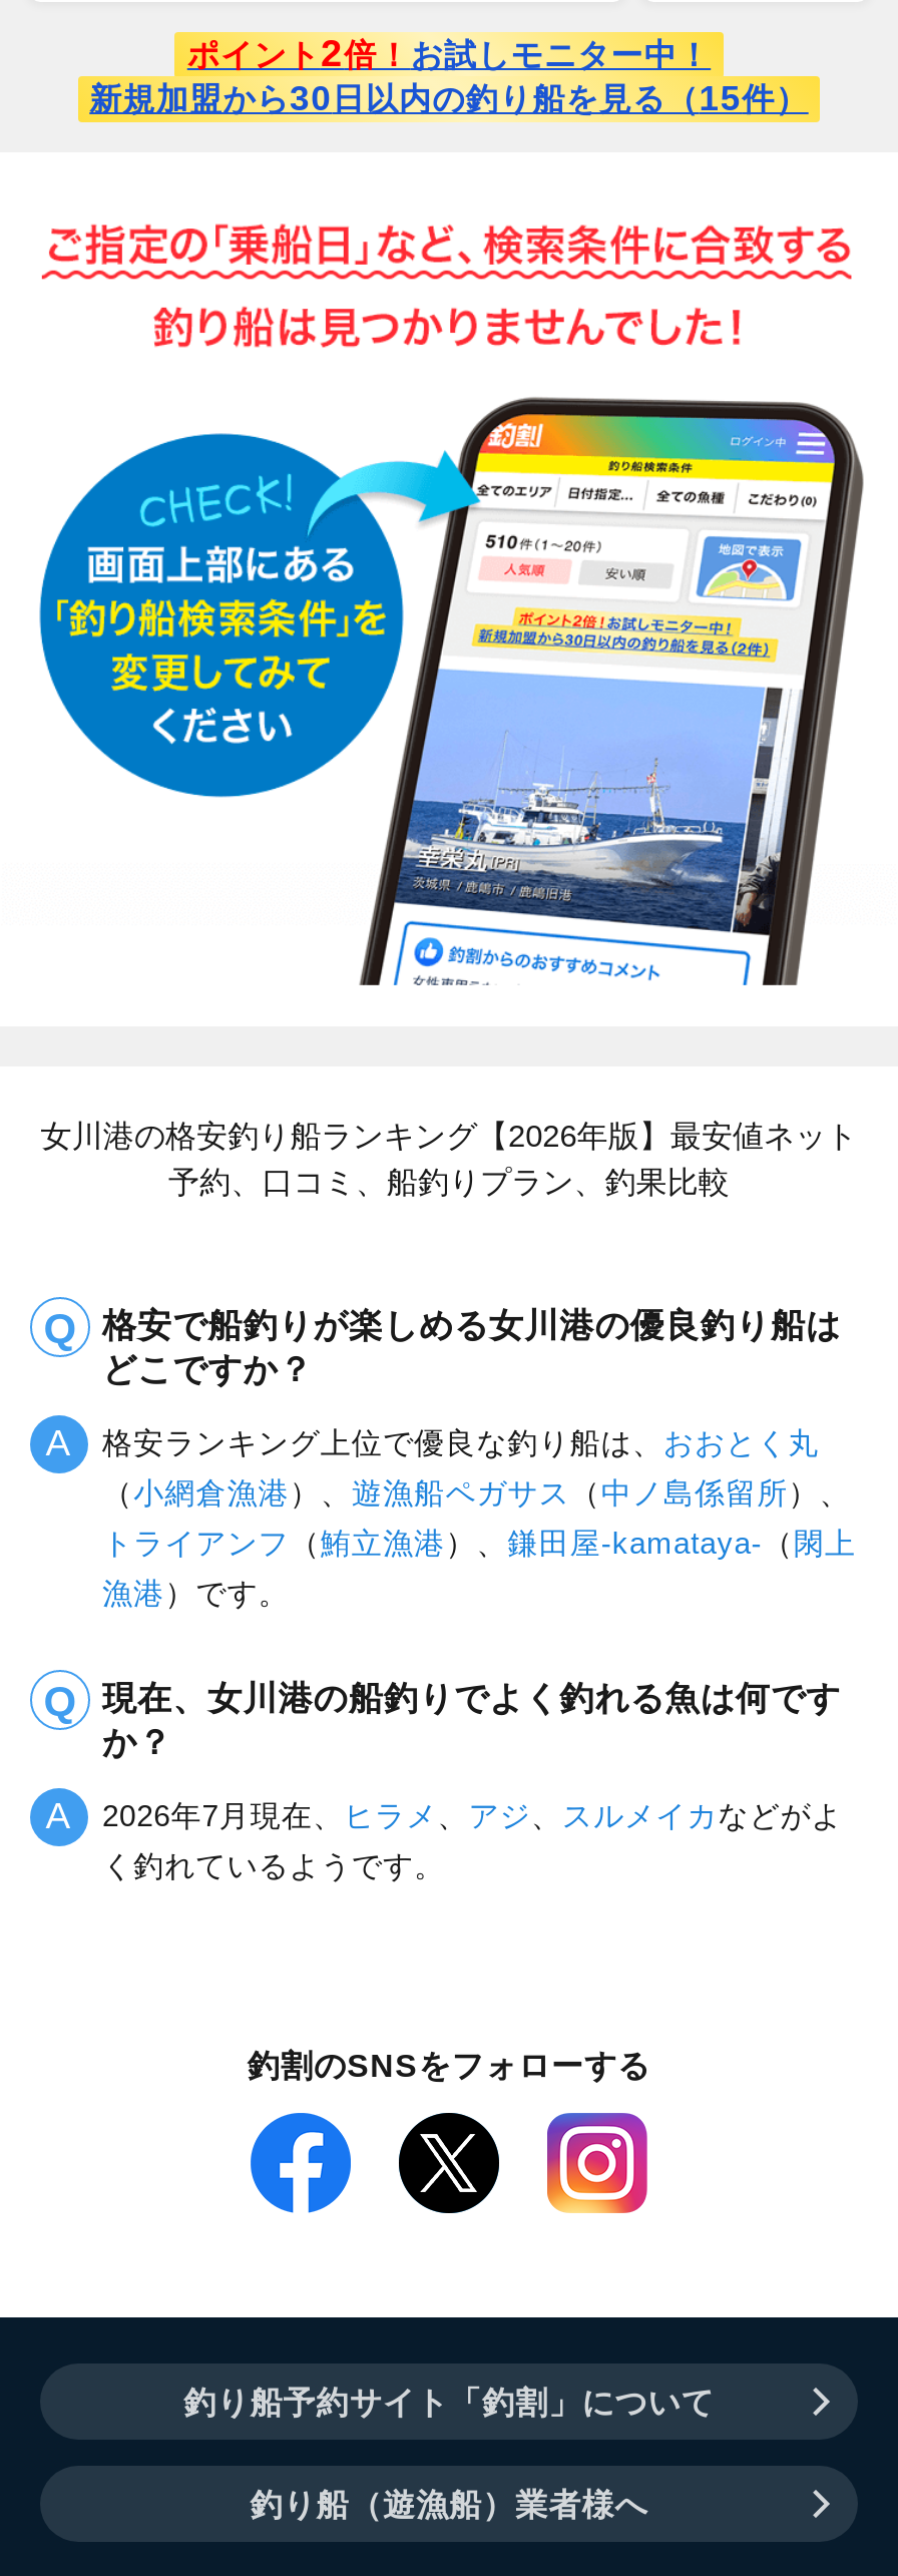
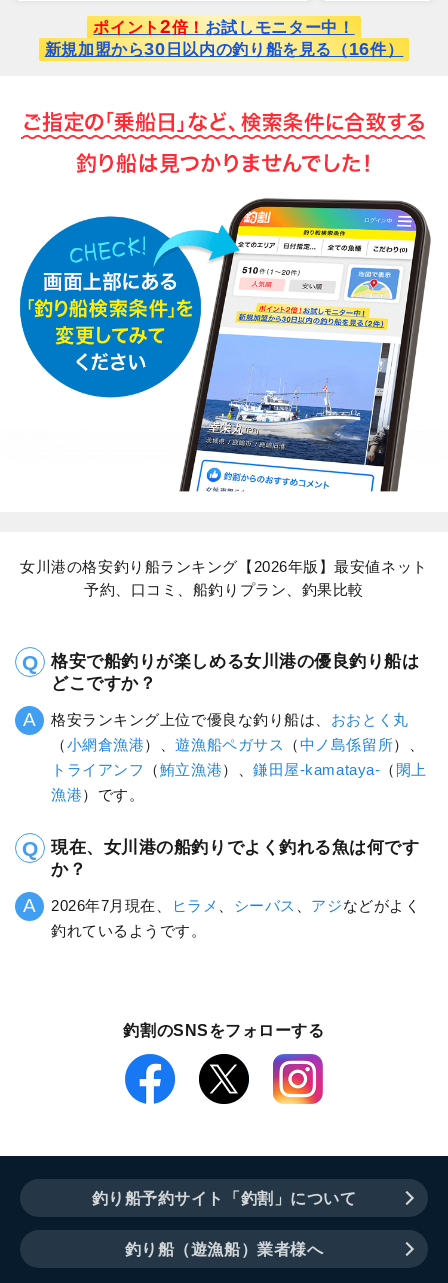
- 新規加盟から30日以内の釣り船を見る（15件）
+ 新規加盟から30日以内の釣り船を見る（16件）

- 2026年7月現在、ヒラメ、アジ、スルメイカなどがよ
+ 2026年7月現在、ヒラメ、シーバス、アジなどがよく

- く釣れているようです。
+ 釣れているようです。
